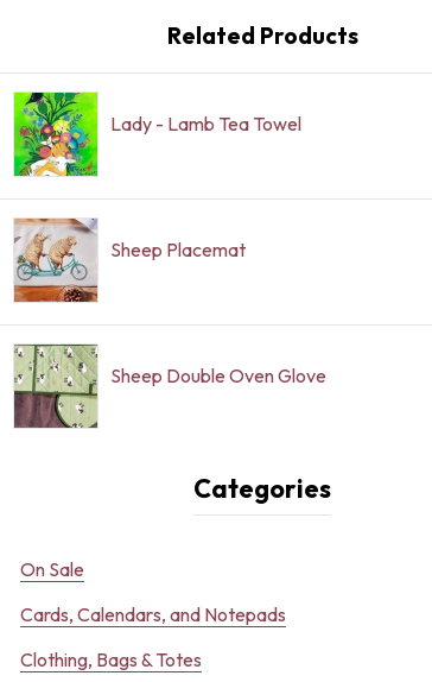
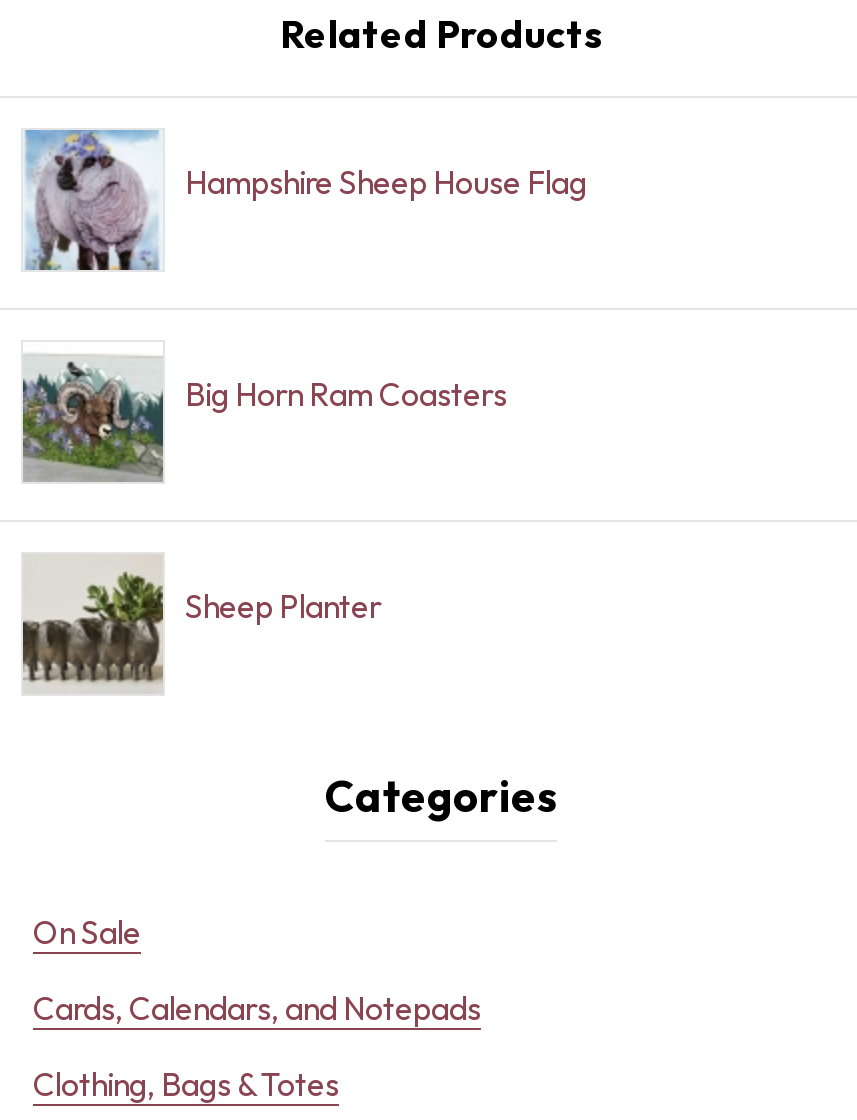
- [image]
- Lady - Lamb Tea Towel
+ [image]
+ Hampshire Sheep House Flag

- [image]
- Sheep Placemat
+ [image]
+ Big Horn Ram Coasters

- [image]
- Sheep Double Oven Glove
+ [image]
+ Sheep Planter
